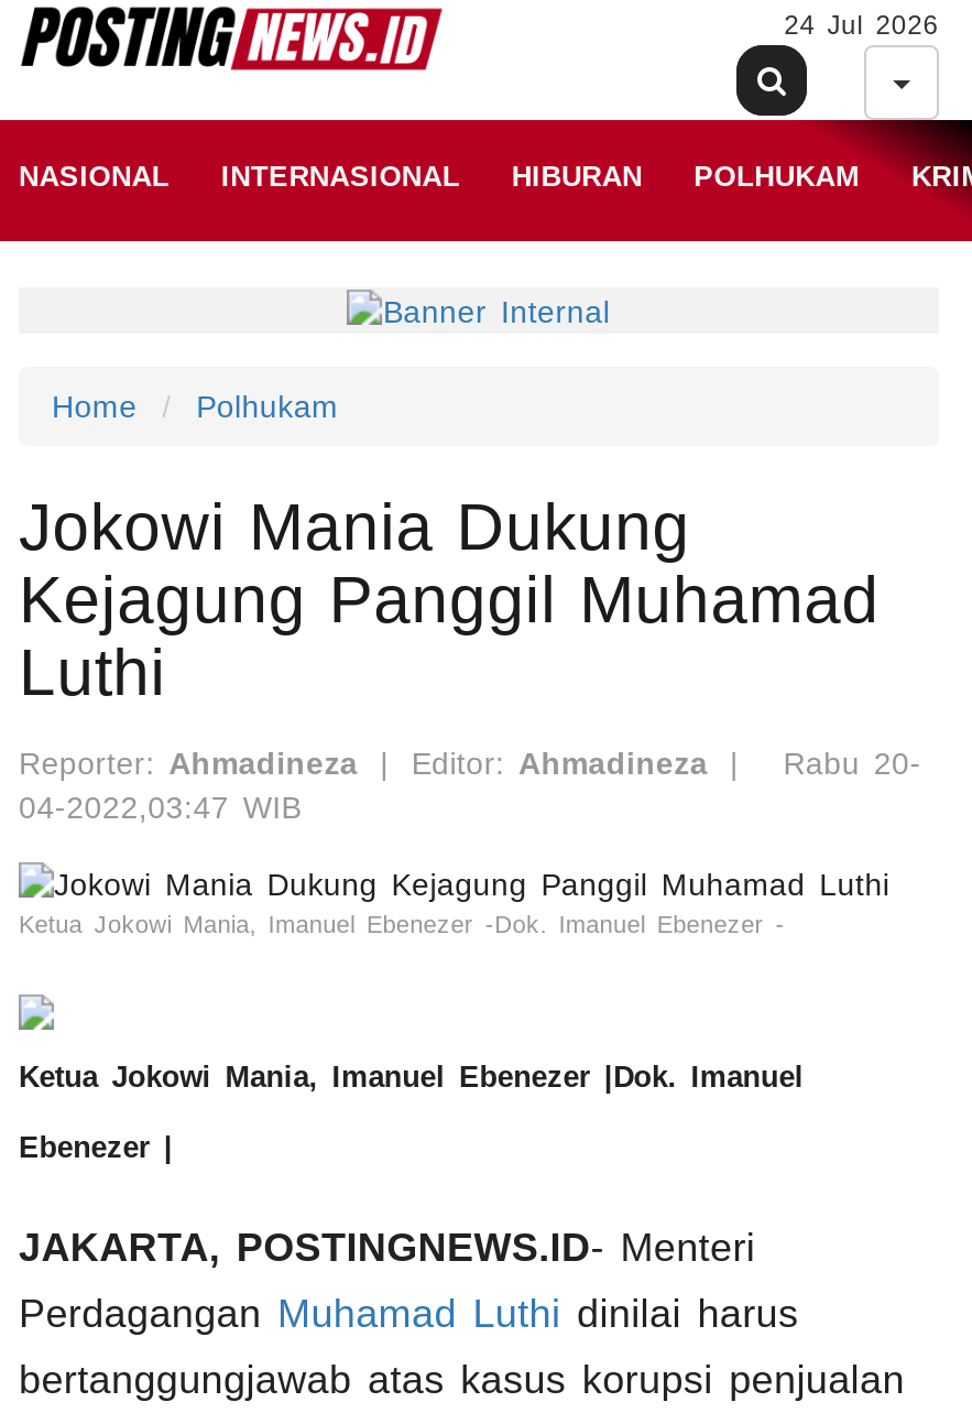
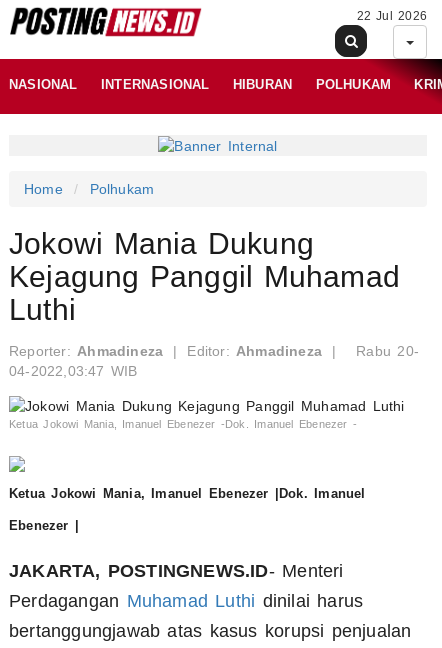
- 24 Jul 2026
+ 22 Jul 2026
